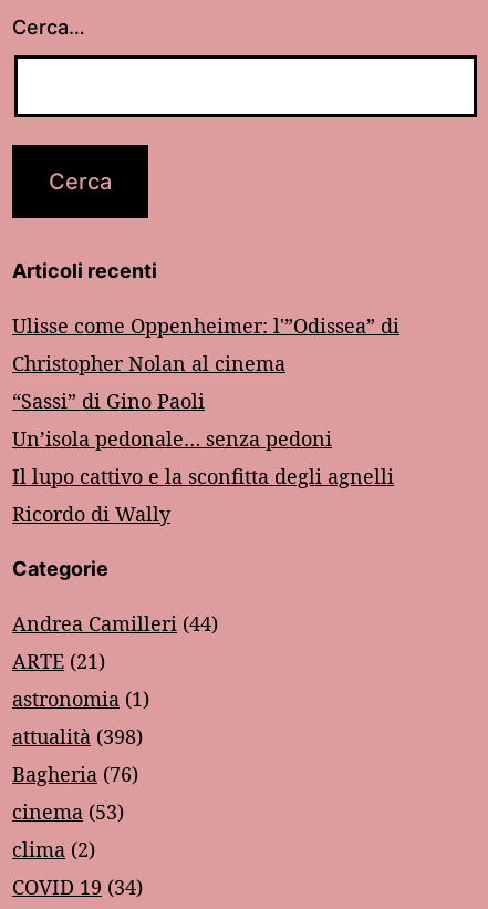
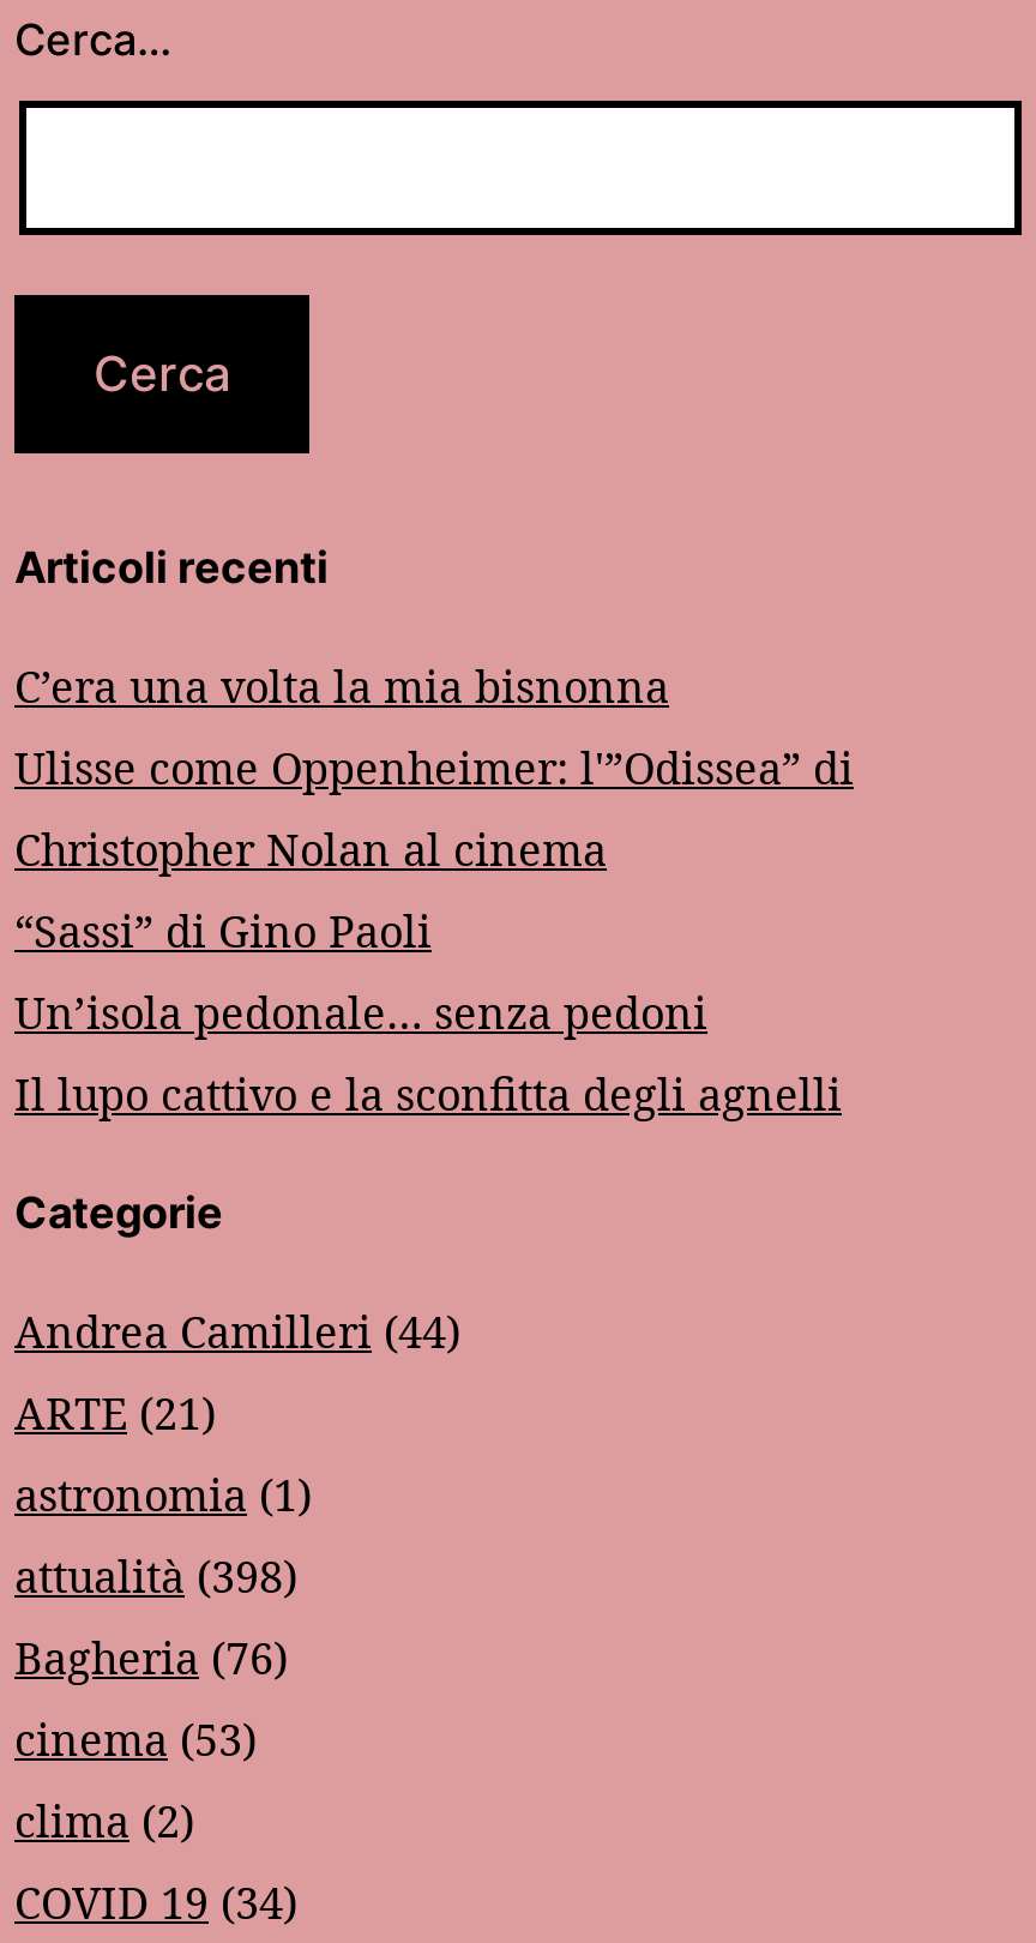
+ C’era una volta la mia bisnonna

moved down: Ulisse come Oppenheimer: l'”Odissea” di | Christopher Nolan al cinema | “Sassi” di Gino Paoli | Un’isola pedonale… senza pedoni | Il lupo cattivo e la sconfitta degli agnelli

- Ricordo di Wally
